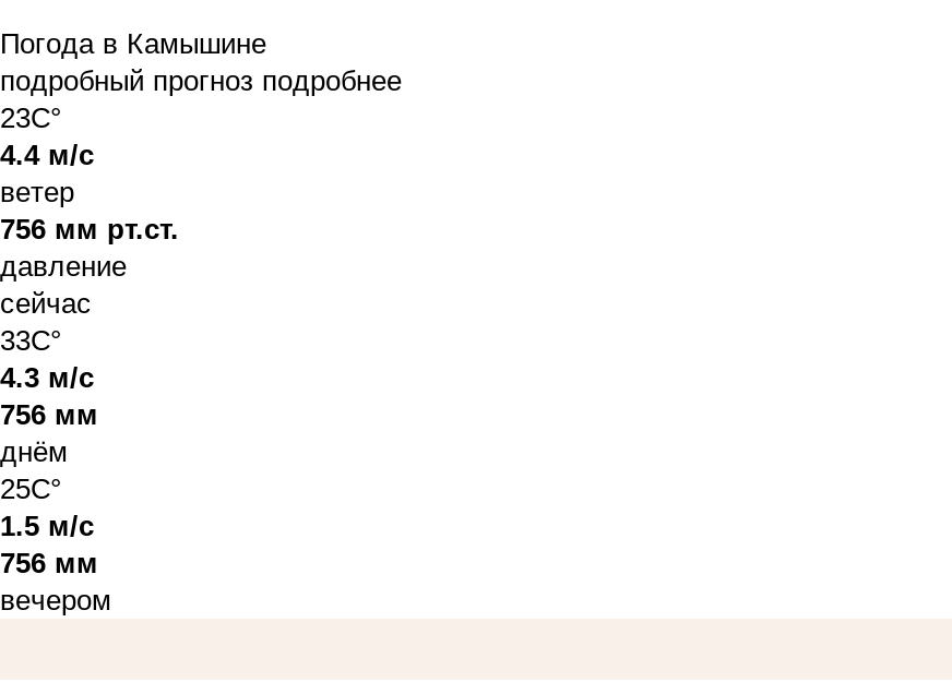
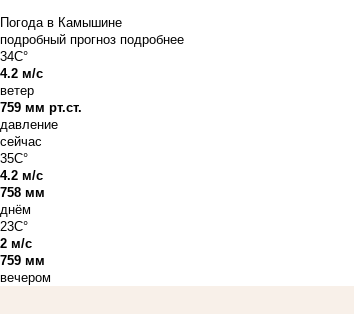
- 23C°
- 4.4 м/с
+ 34C°
+ 4.2 м/с

- 756 мм рт.ст.
+ 759 мм рт.ст.

- 33C°
- 4.3 м/с
- 756 мм
+ 35C°
+ 4.2 м/с
+ 758 мм

- 25C°
- 1.5 м/с
- 756 мм
+ 23C°
+ 2 м/с
+ 759 мм
